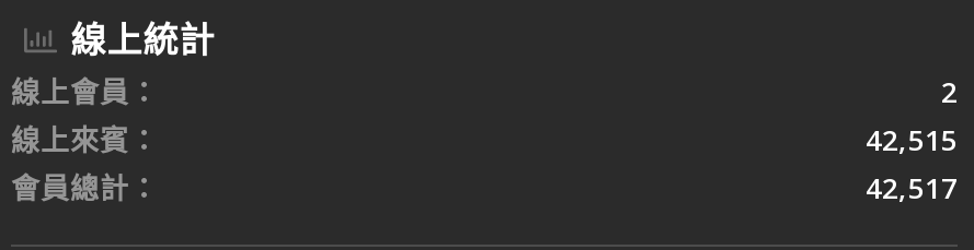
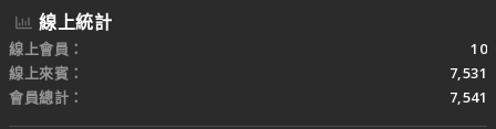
- 2
+ 10

- 42,515
+ 7,531

- 42,517
+ 7,541
